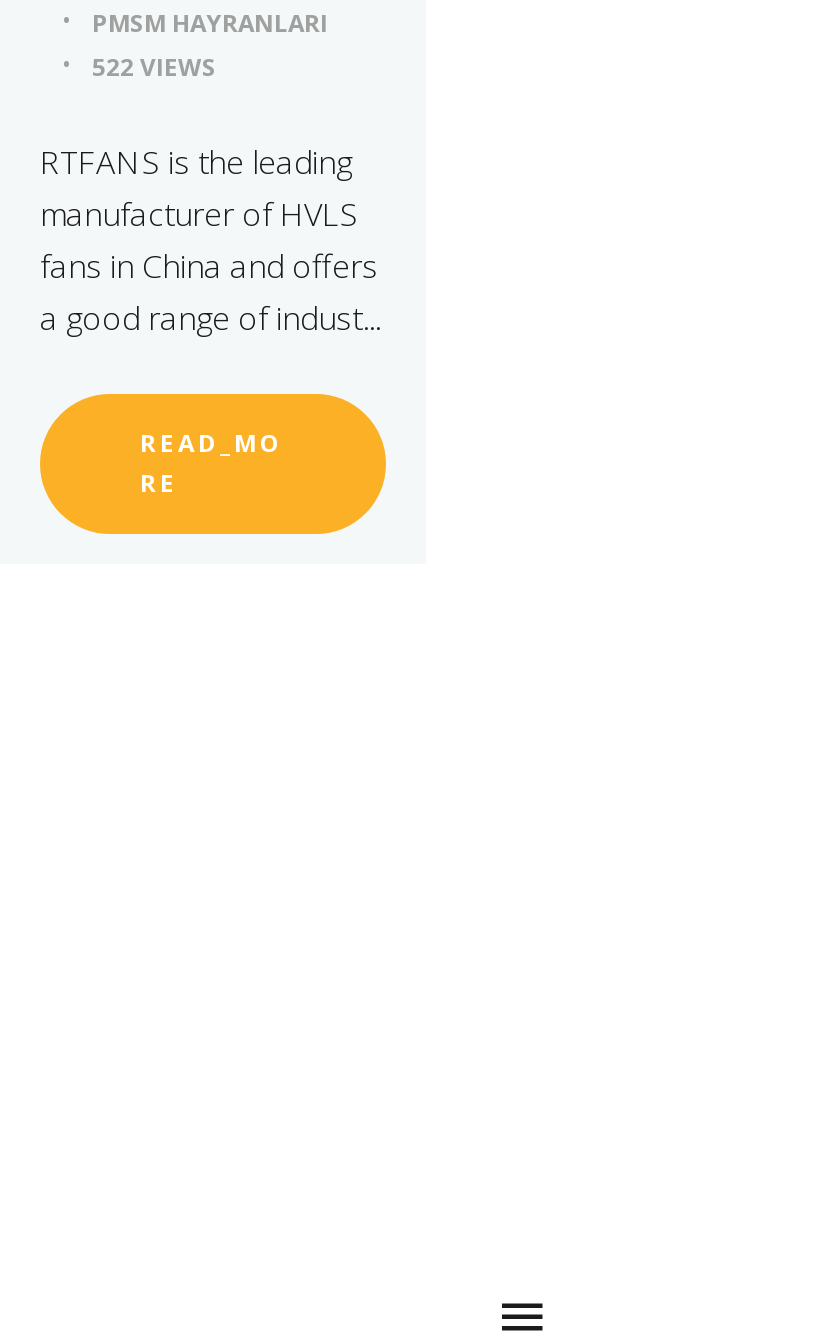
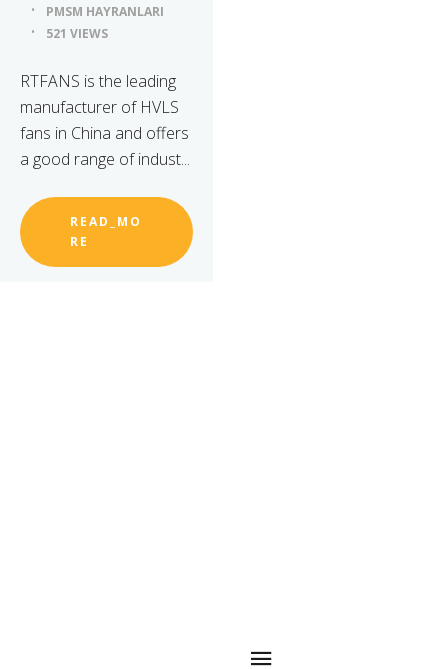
- 522 VIEWS
+ 521 VIEWS
